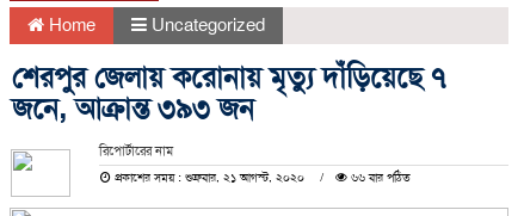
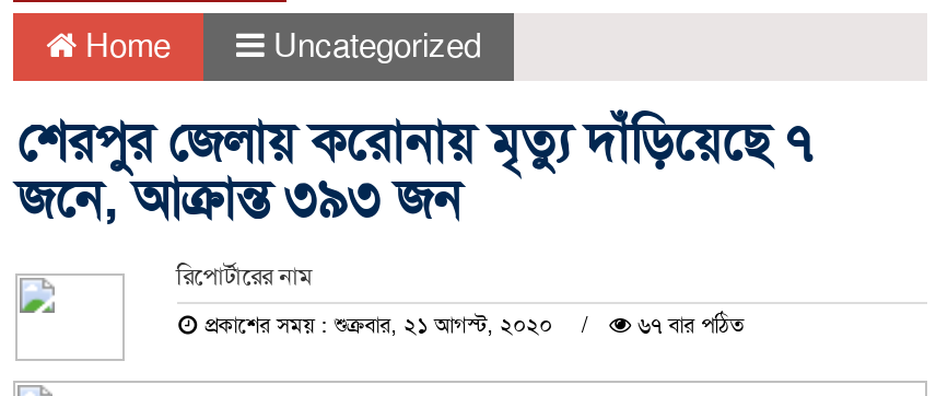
- ৬৬ বার পঠিত
+ ৬৭ বার পঠিত
